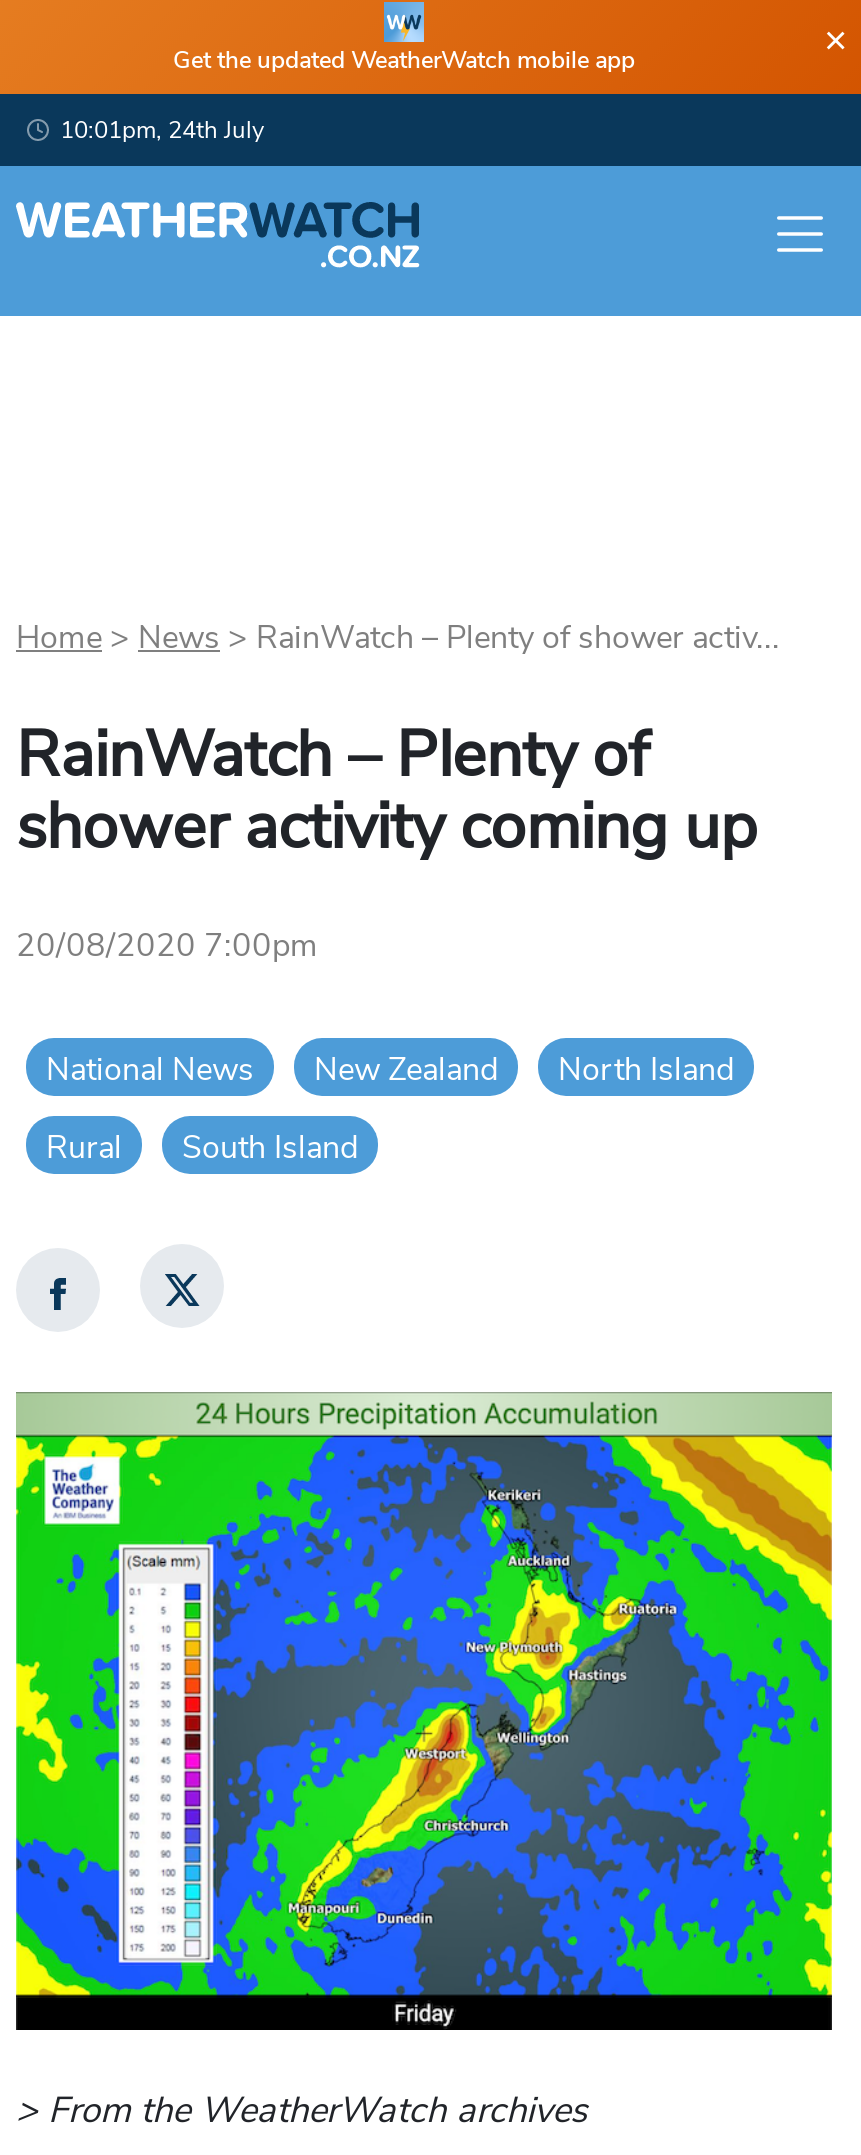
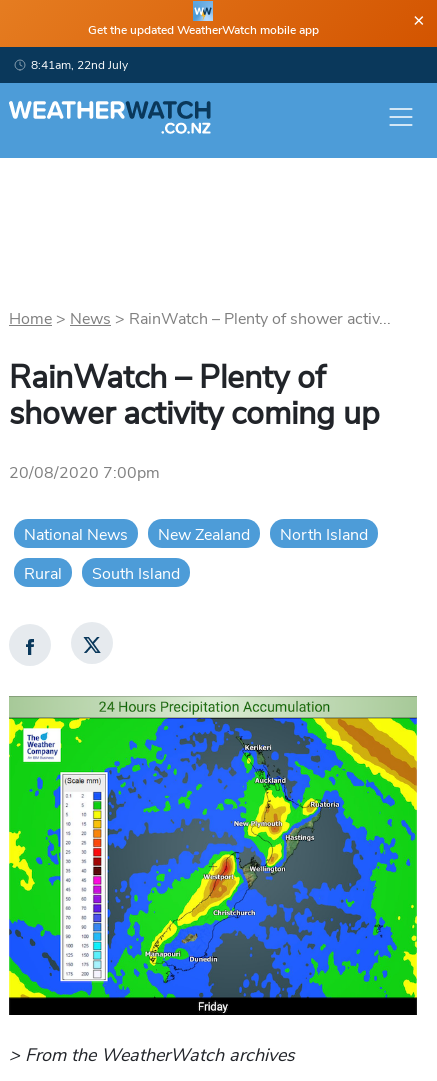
- 10:01pm, 24th July
+ 8:41am, 22nd July
